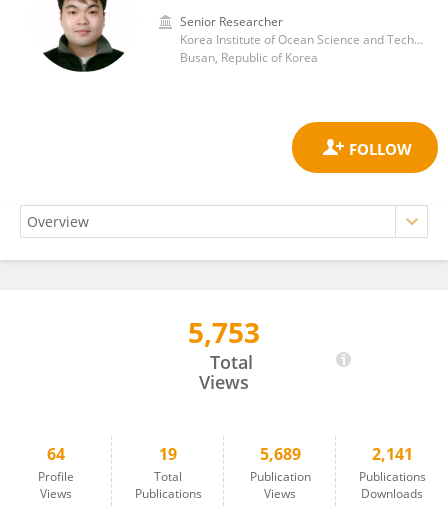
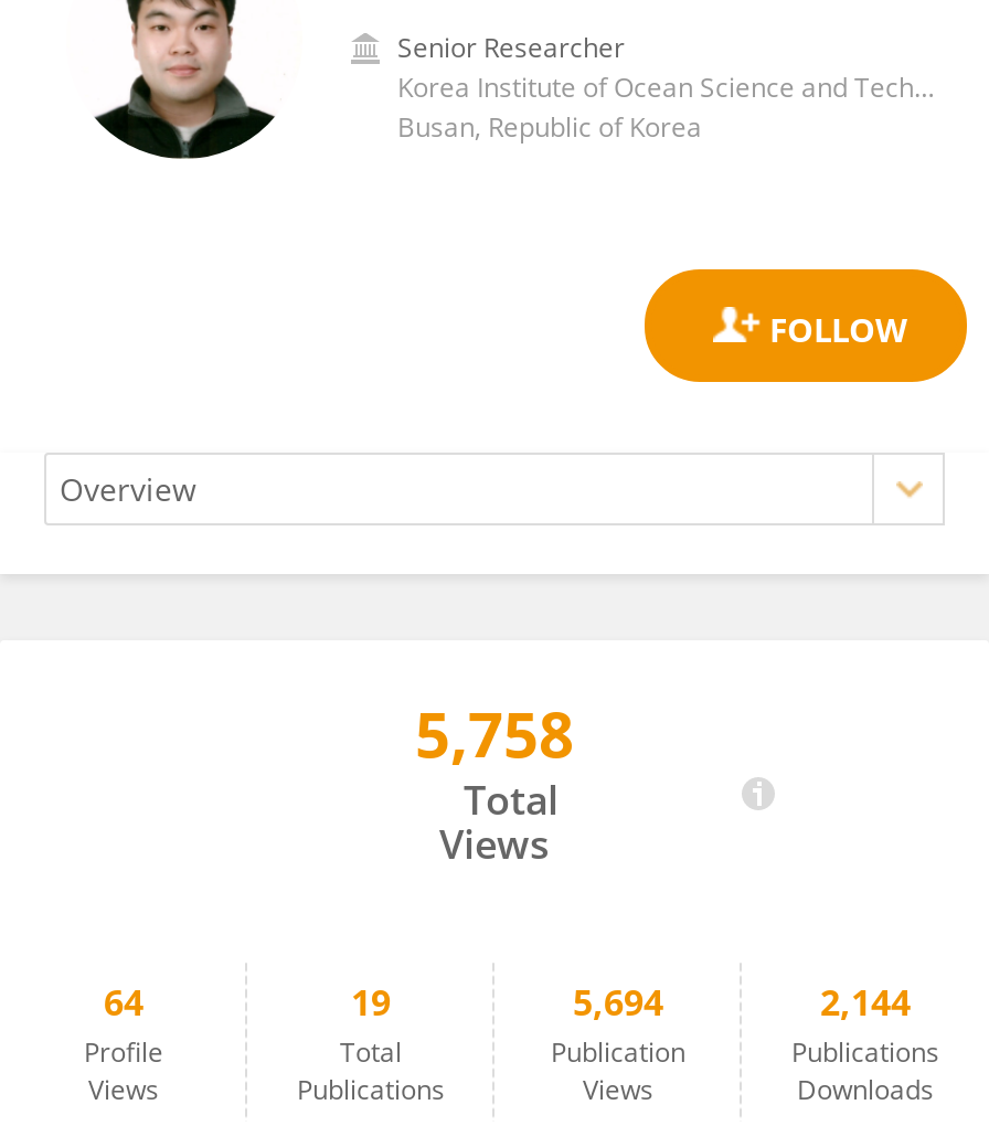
- 5,753
+ 5,758

- 5,689
+ 5,694

- 2,141
+ 2,144
